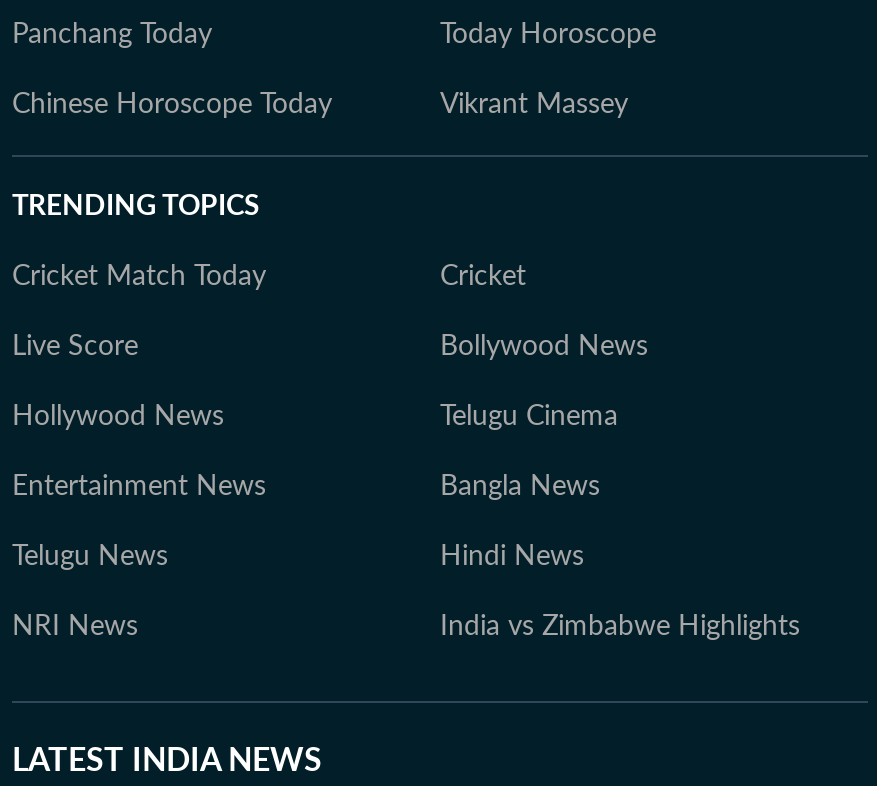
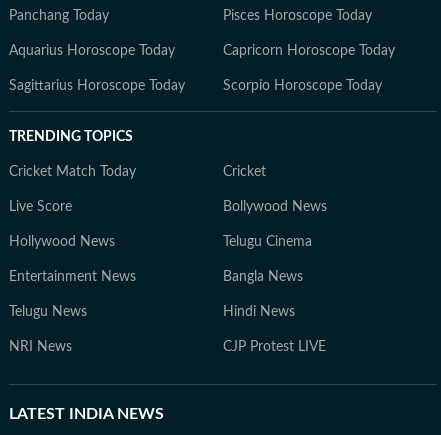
- Today Horoscope
- Chinese Horoscope Today
- Vikrant Massey
+ Pisces Horoscope Today
+ Aquarius Horoscope Today
+ Capricorn Horoscope Today
+ Sagittarius Horoscope Today
+ Scorpio Horoscope Today

- India vs Zimbabwe Highlights
+ CJP Protest LIVE
